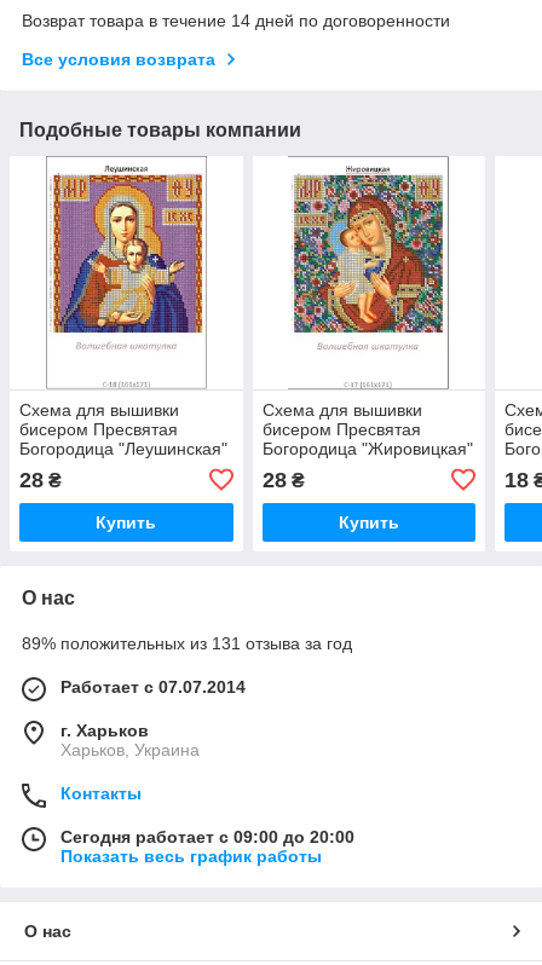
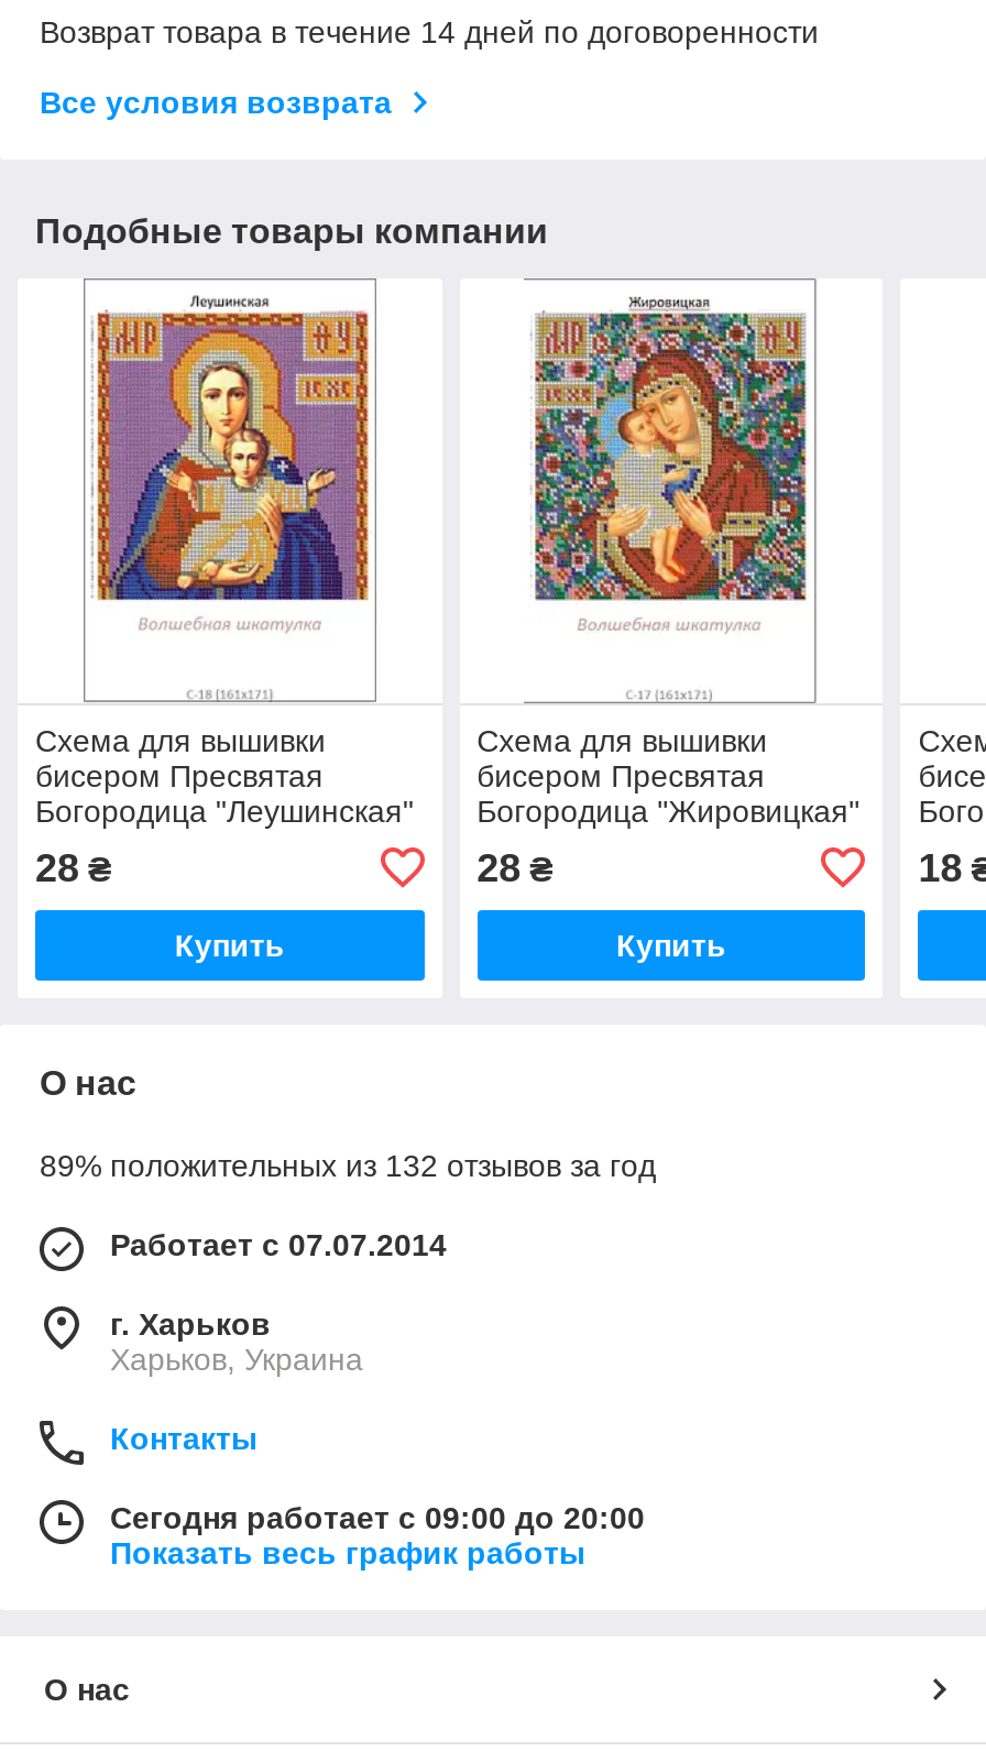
- 89% положительных из 131 отзыва за год
+ 89% положительных из 132 отзывов за год
